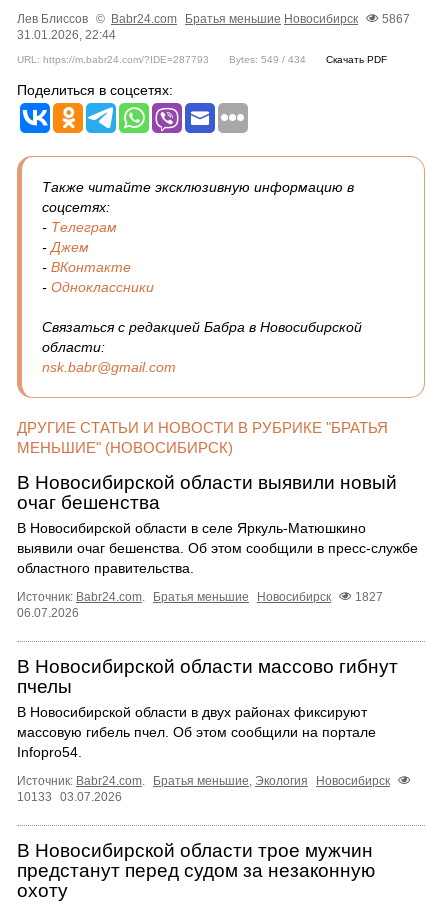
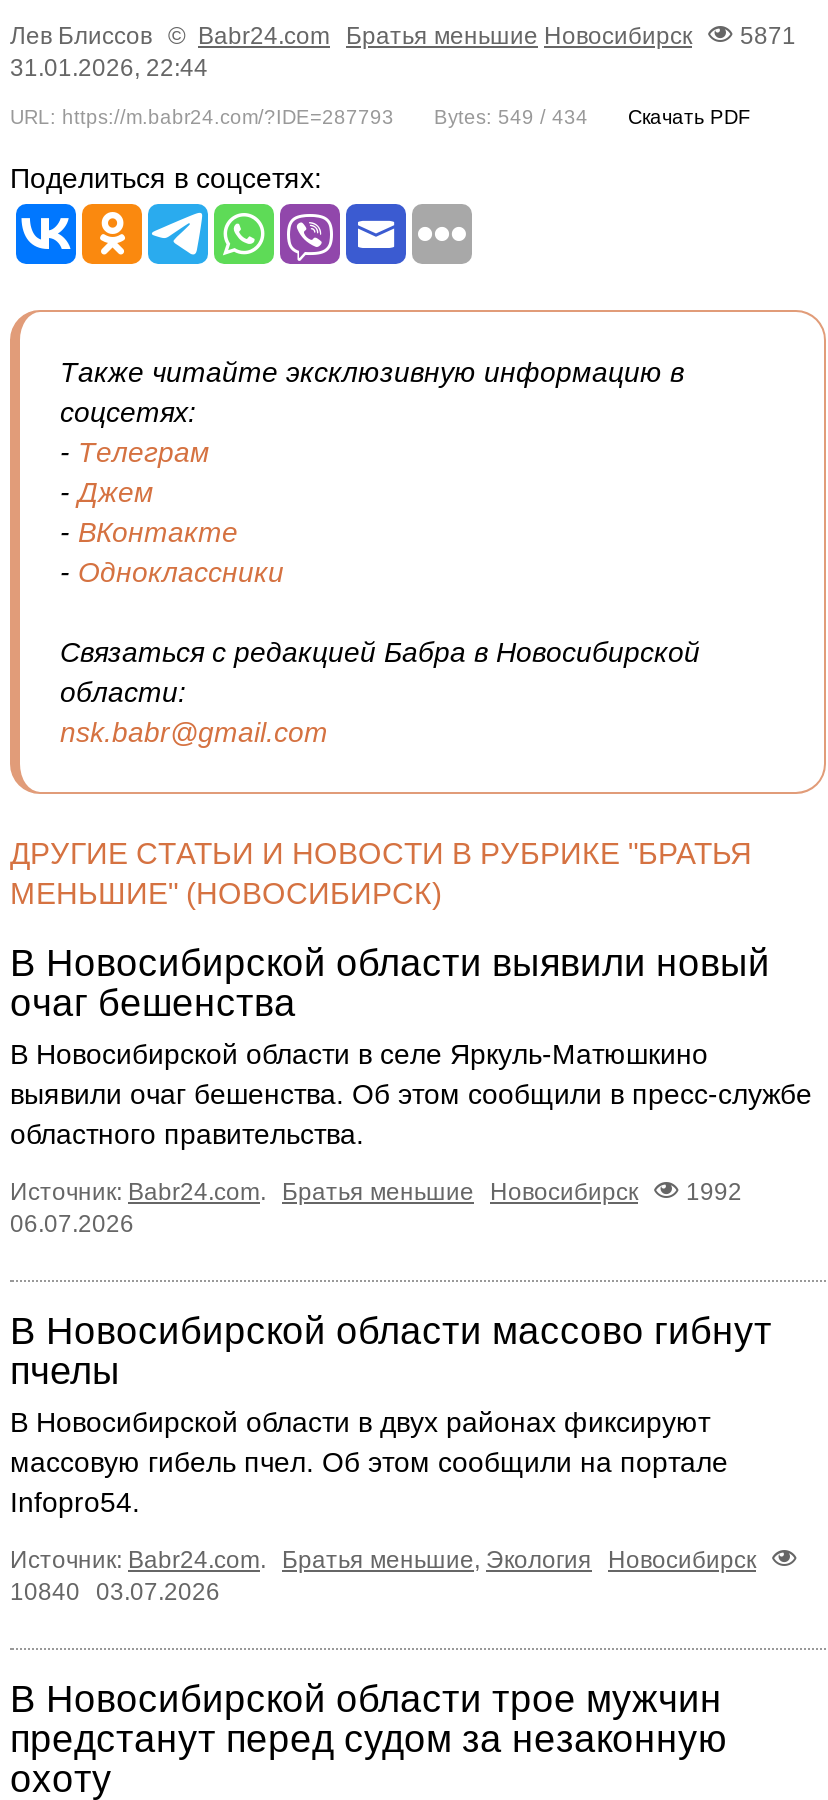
- Лев Блиссов © Babr24.com Братья меньшие Новосибирск 5867
+ Лев Блиссов © Babr24.com Братья меньшие Новосибирск 5871

- Источник: Babr24.com. Братья меньшие Новосибирск 1827
+ Источник: Babr24.com. Братья меньшие Новосибирск 1992

- 10133 03.07.2026
+ 10840 03.07.2026
